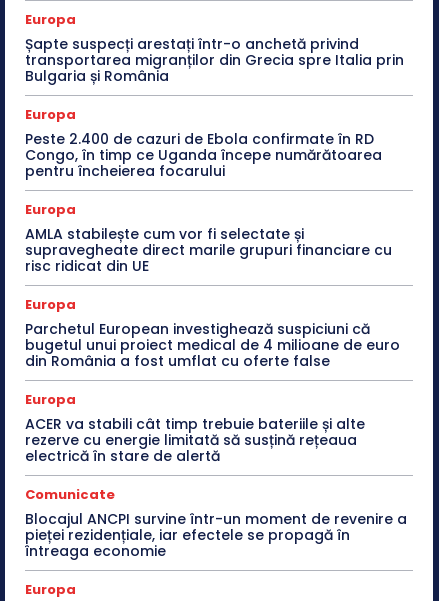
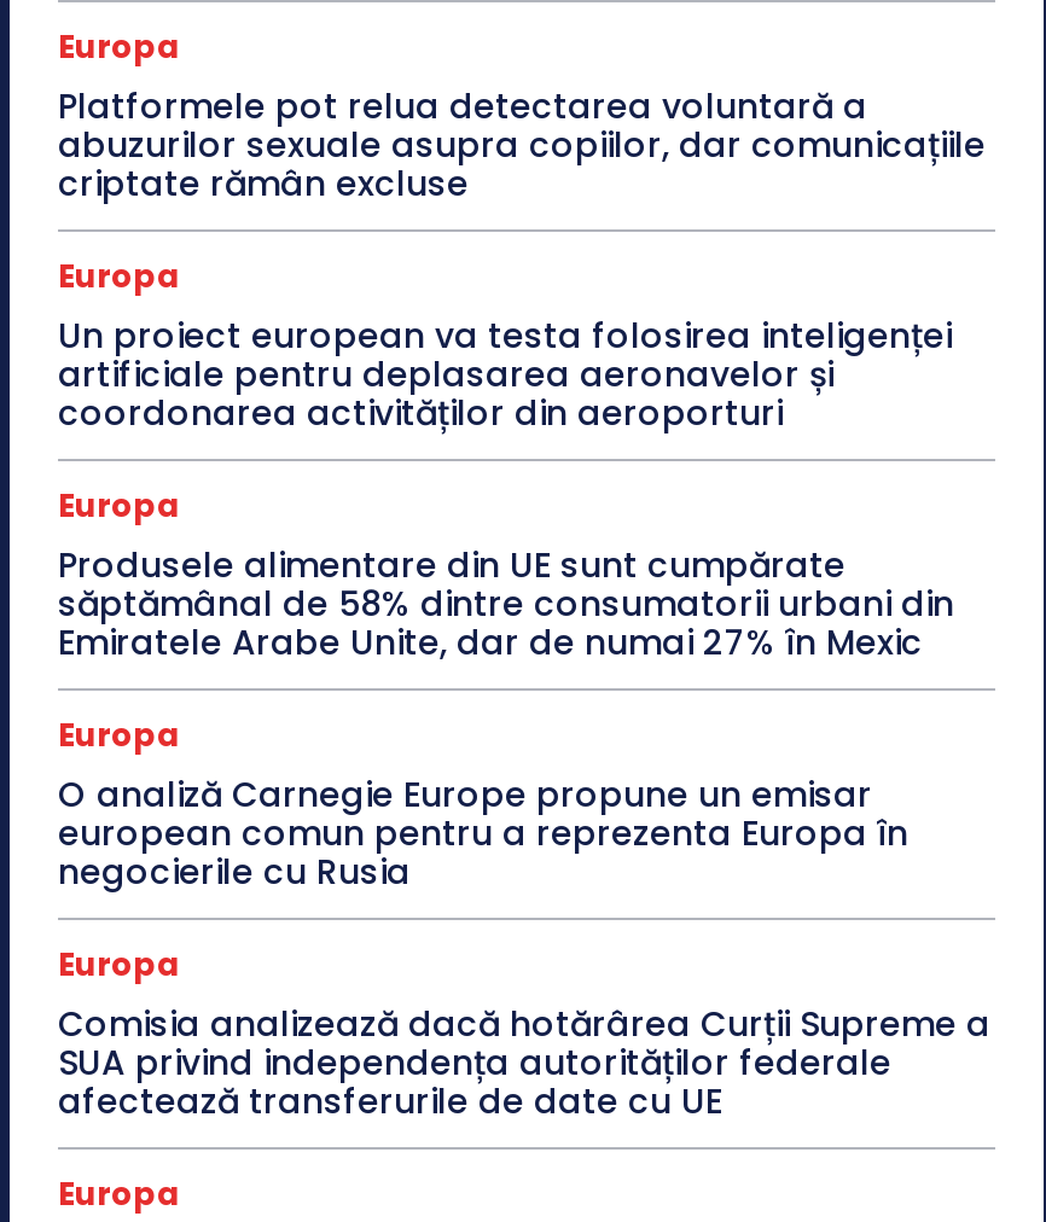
- Șapte suspecți arestați într-o anchetă privind
- transportarea migranților din Grecia spre Italia prin
- Bulgaria și România
+ Platformele pot relua detectarea voluntară a
+ abuzurilor sexuale asupra copiilor, dar comunicațiile
+ criptate rămân excluse

- Peste 2.400 de cazuri de Ebola confirmate în RD
- Congo, în timp ce Uganda începe numărătoarea
- pentru încheierea focarului
+ Un proiect european va testa folosirea inteligenței
+ artificiale pentru deplasarea aeronavelor și
+ coordonarea activităților din aeroporturi

- AMLA stabilește cum vor fi selectate și
- supravegheate direct marile grupuri financiare cu
- risc ridicat din UE
+ Produsele alimentare din UE sunt cumpărate
+ săptămânal de 58% dintre consumatorii urbani din
+ Emiratele Arabe Unite, dar de numai 27% în Mexic

- Parchetul European investighează suspiciuni că
- bugetul unui proiect medical de 4 milioane de euro
- din România a fost umflat cu oferte false
+ O analiză Carnegie Europe propune un emisar
+ european comun pentru a reprezenta Europa în
+ negocierile cu Rusia

- ACER va stabili cât timp trebuie bateriile și alte
- rezerve cu energie limitată să susțină rețeaua
- electrică în stare de alertă
- Comunicate
- Blocajul ANCPI survine într-un moment de revenire a
- pieței rezidențiale, iar efectele se propagă în
- întreaga economie
+ Comisia analizează dacă hotărârea Curții Supreme a
+ SUA privind independența autorităților federale
+ afectează transferurile de date cu UE
